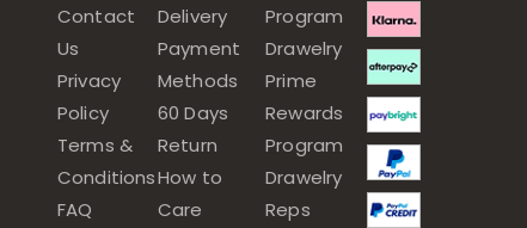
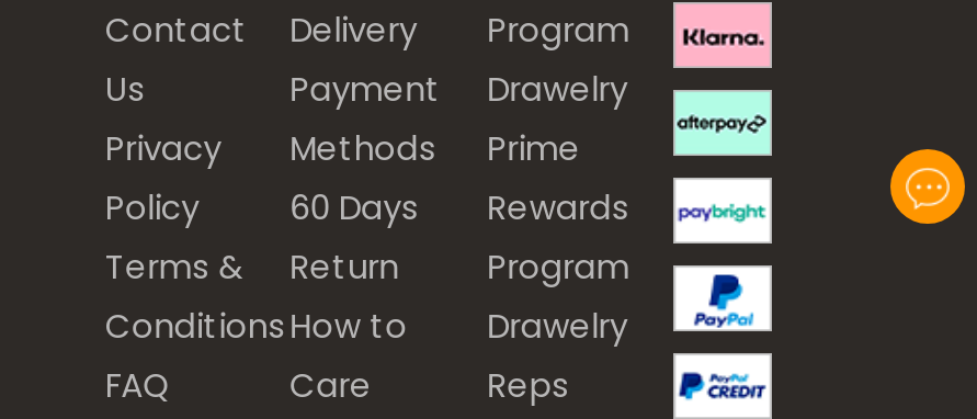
+ [image]
